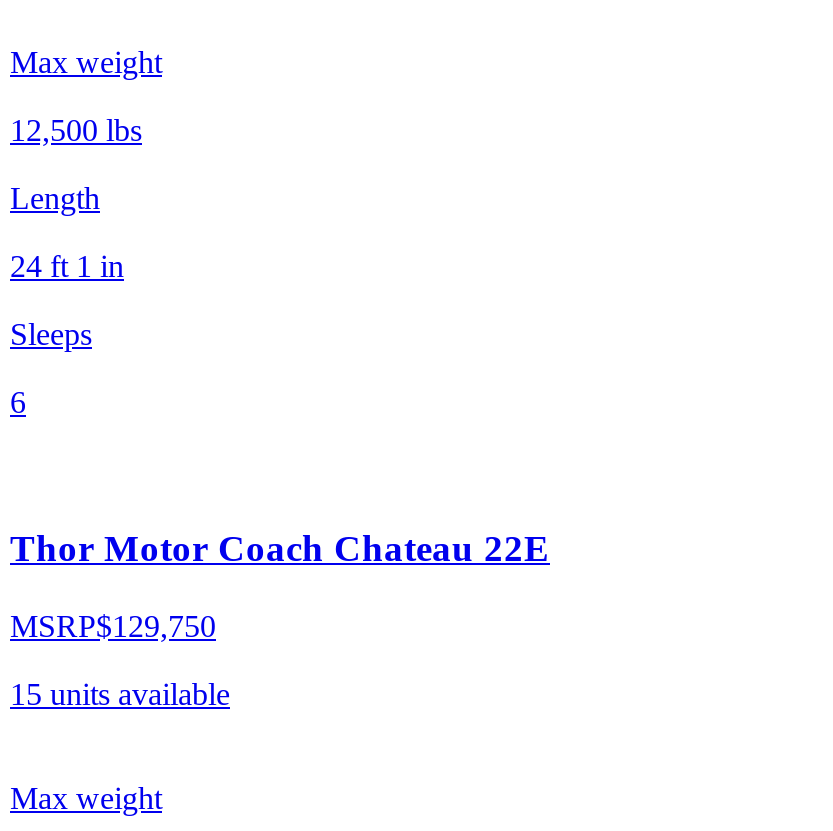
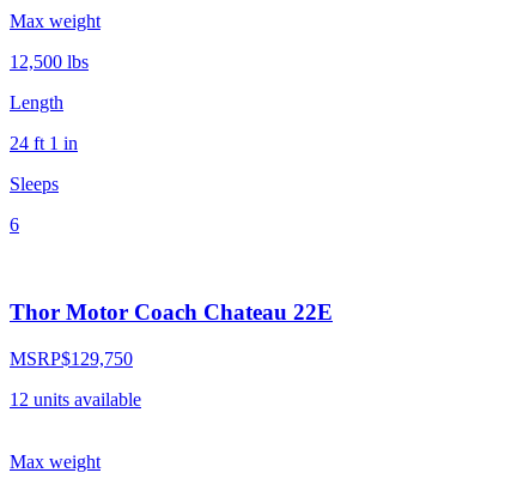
- 15 units available
+ 12 units available
